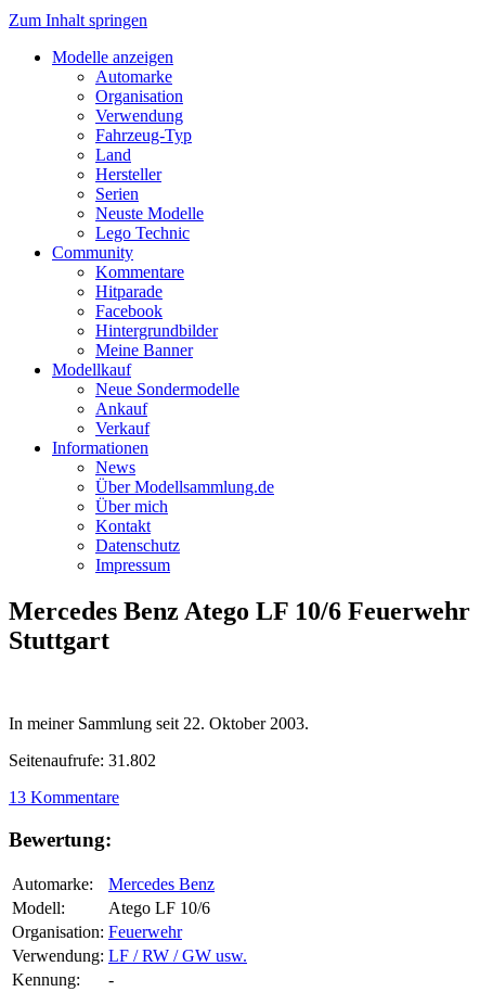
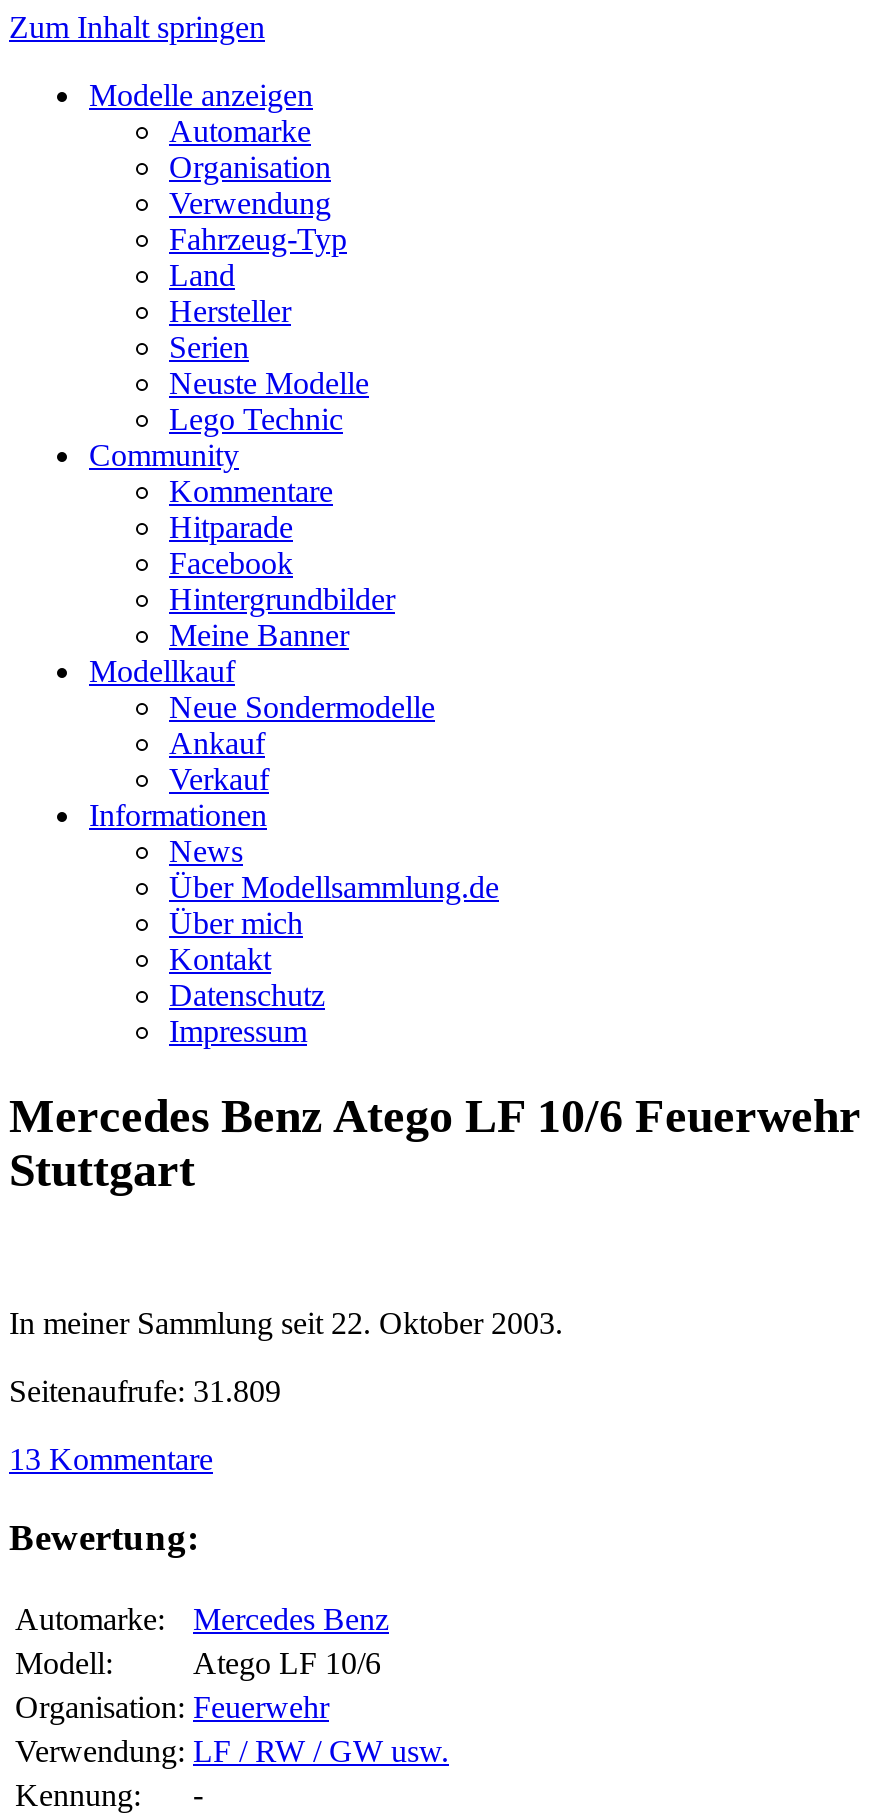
- Seitenaufrufe: 31.802
+ Seitenaufrufe: 31.809
